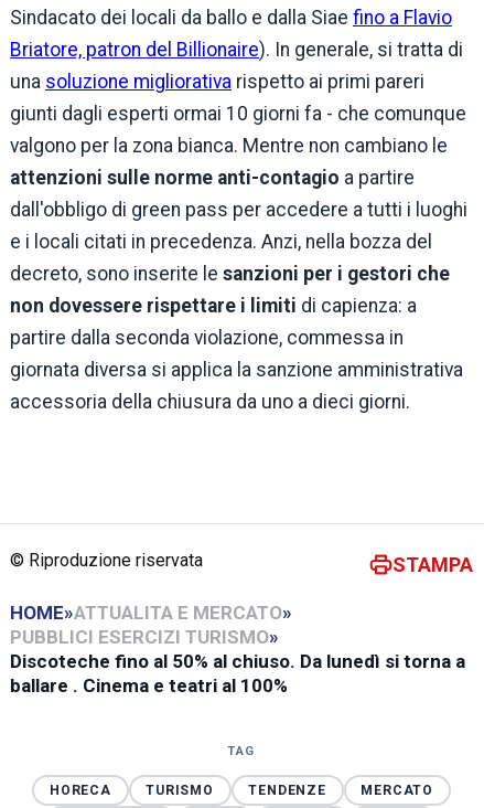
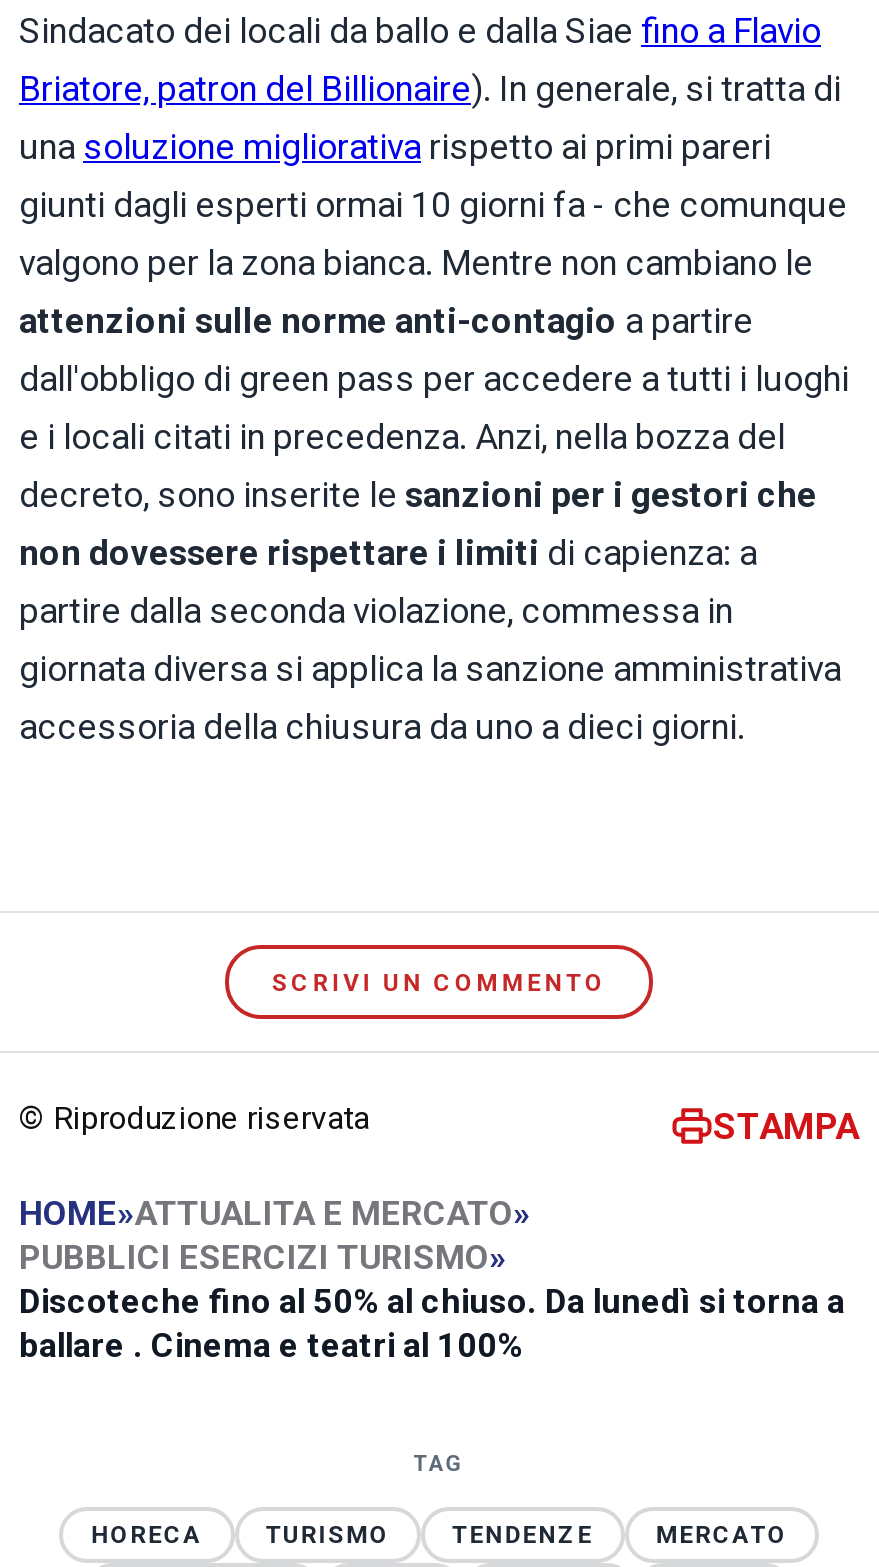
+ SCRIVI UN COMMENTO
